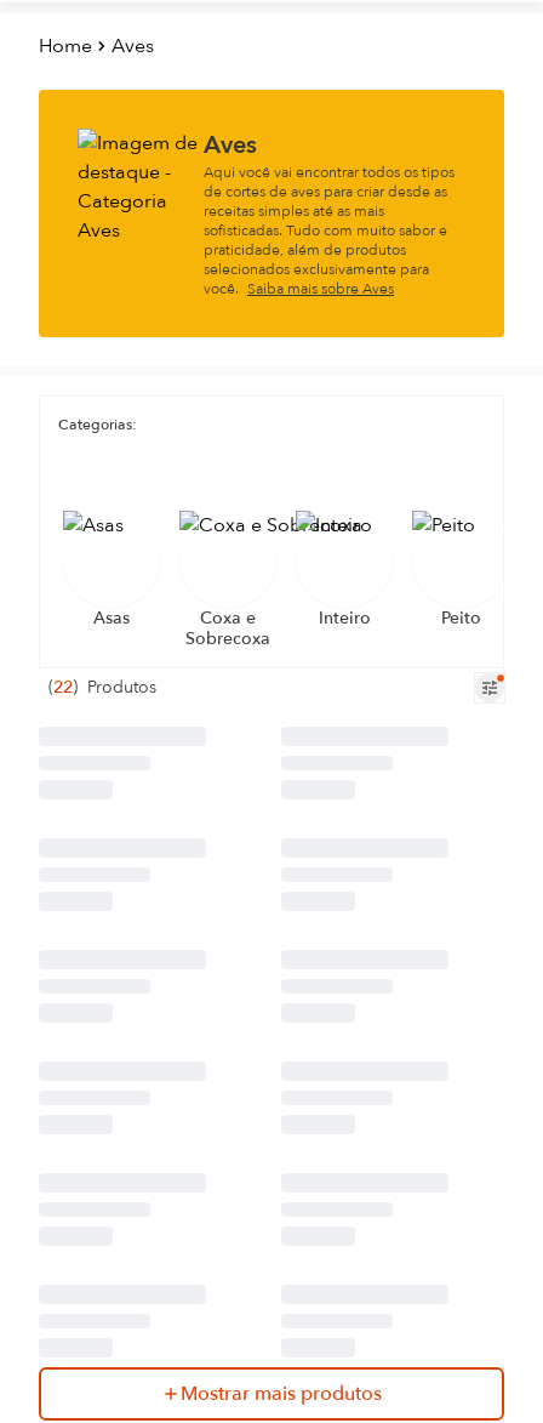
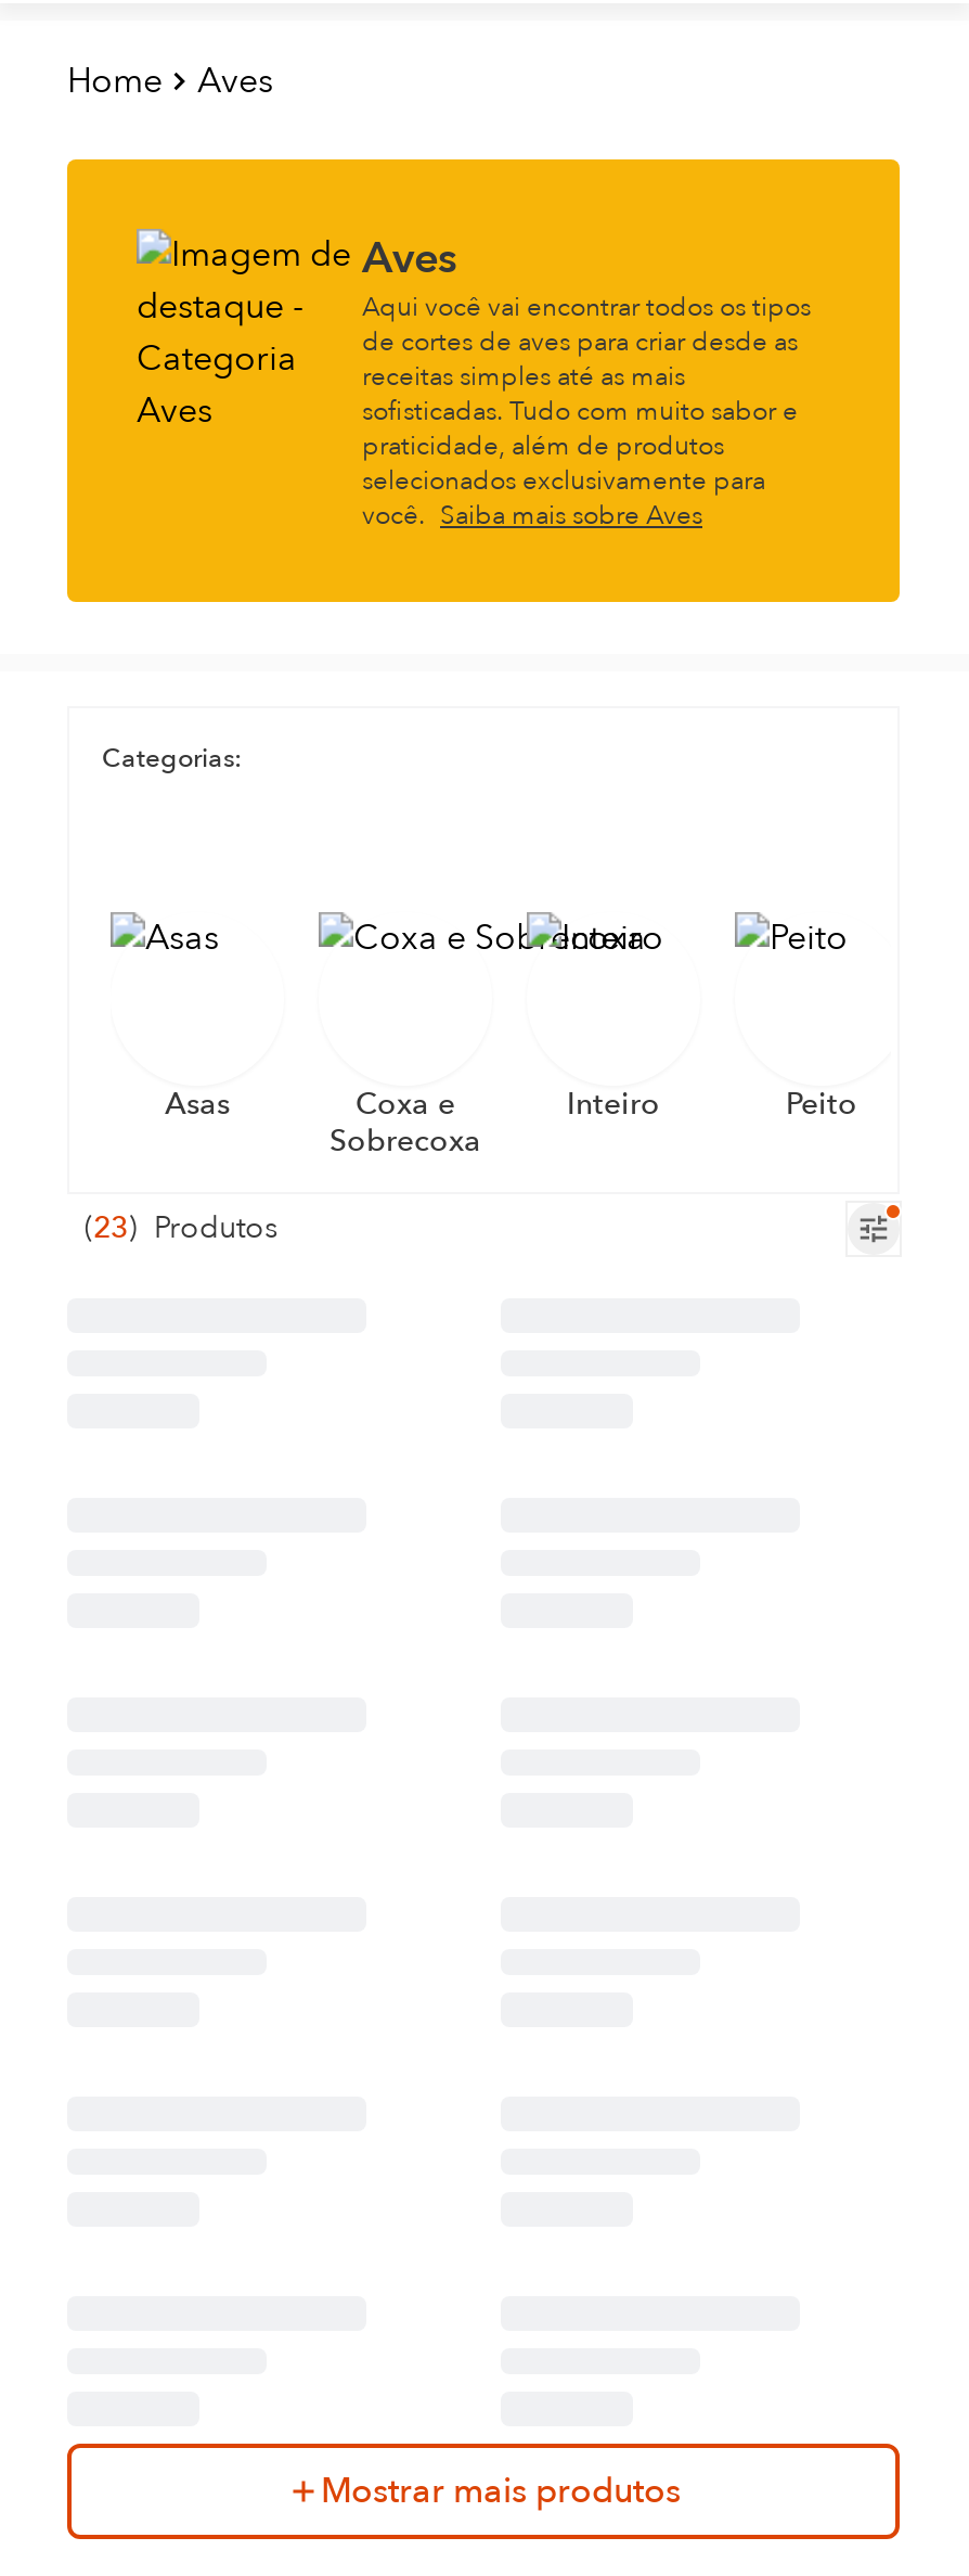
- (22) Produtos
+ (23) Produtos
